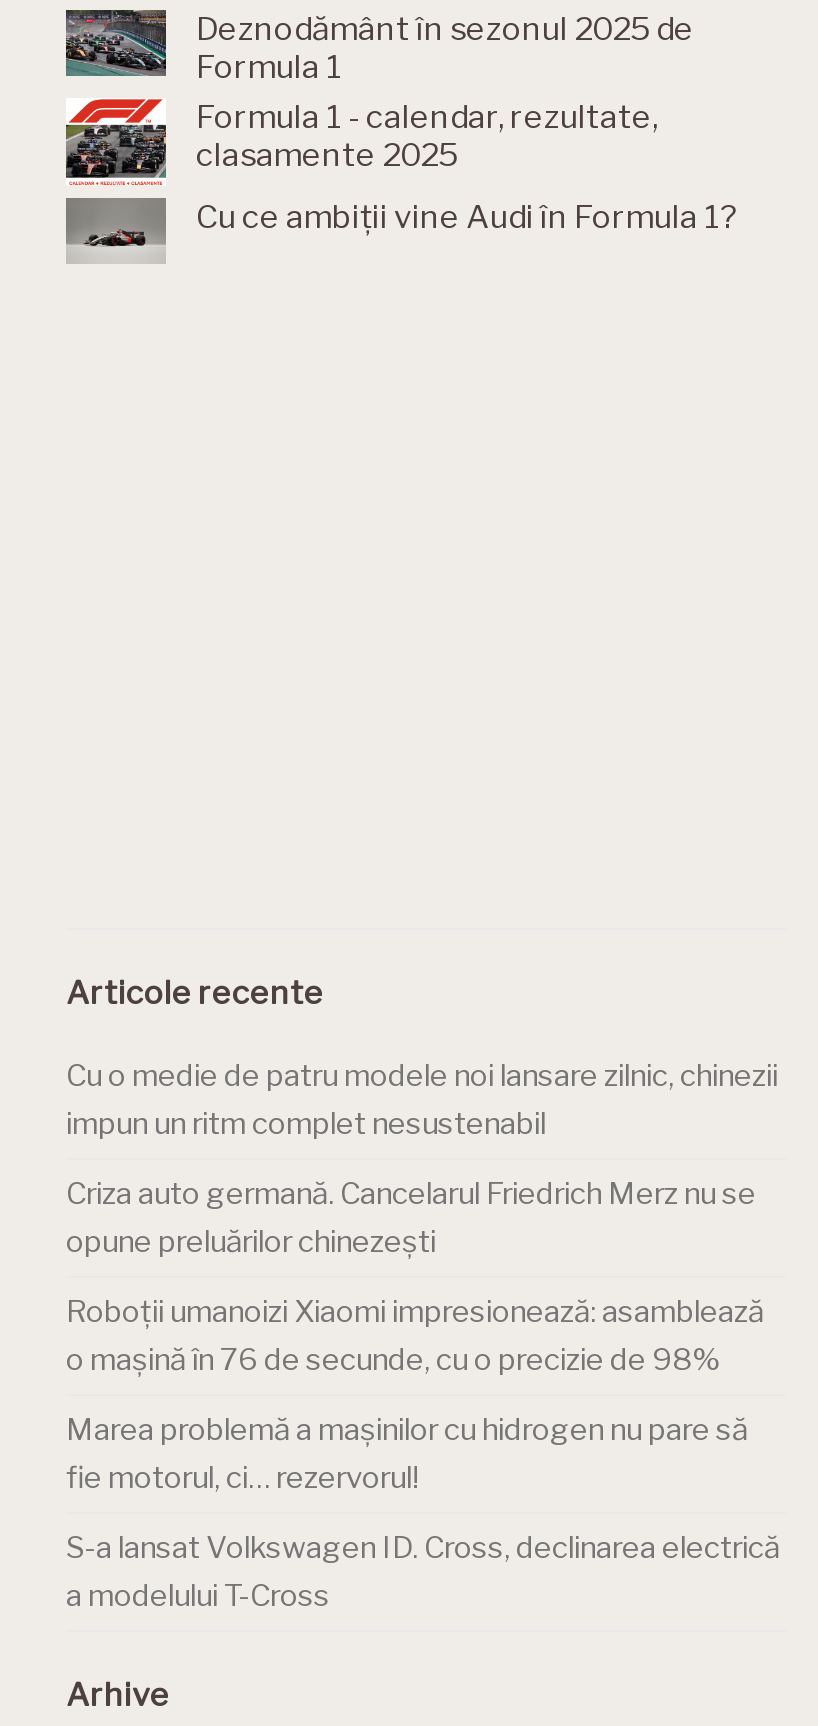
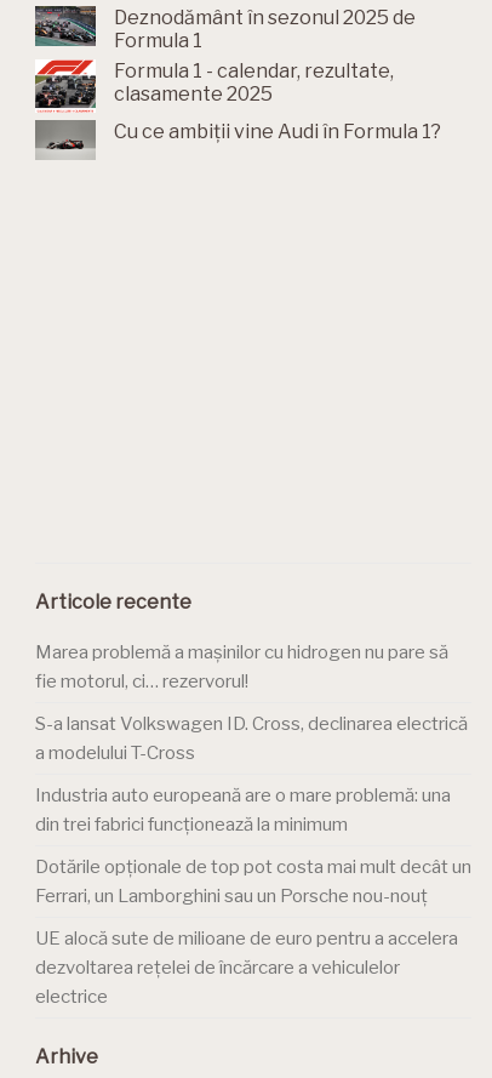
- Cu o medie de patru modele noi lansare zilnic, chinezii
- impun un ritm complet nesustenabil
- Criza auto germană. Cancelarul Friedrich Merz nu se
- opune preluărilor chinezești
- Roboții umanoizi Xiaomi impresionează: asamblează
- o mașină în 76 de secunde, cu o precizie de 98%

moved up: Marea problemă a mașinilor cu hidrogen nu pare să | fie motorul, ci… rezervorul! | S-a lansat Volkswagen ID. Cross, declinarea electrică | a modelului T-Cross

+ Industria auto europeană are o mare problemă: una
+ din trei fabrici funcționează la minimum
+ Dotările opționale de top pot costa mai mult decât un
+ Ferrari, un Lamborghini sau un Porsche nou-nouț
+ UE alocă sute de milioane de euro pentru a accelera
+ dezvoltarea rețelei de încărcare a vehiculelor
+ electrice
